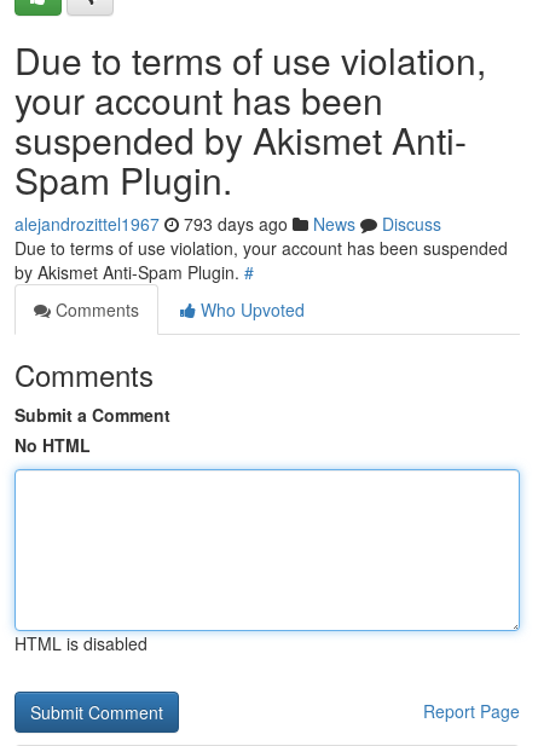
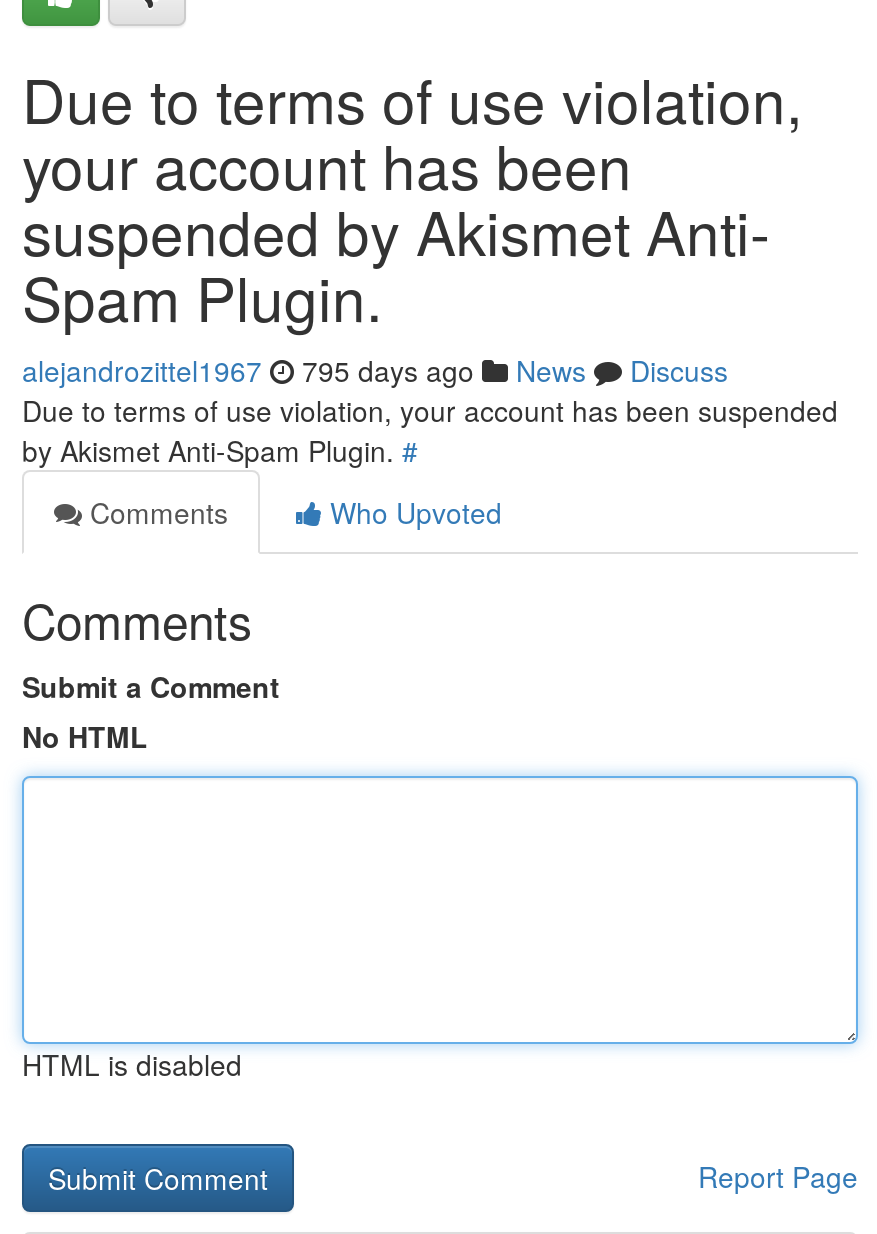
- alejandrozittel1967 793 days ago News Discuss
+ alejandrozittel1967 795 days ago News Discuss
